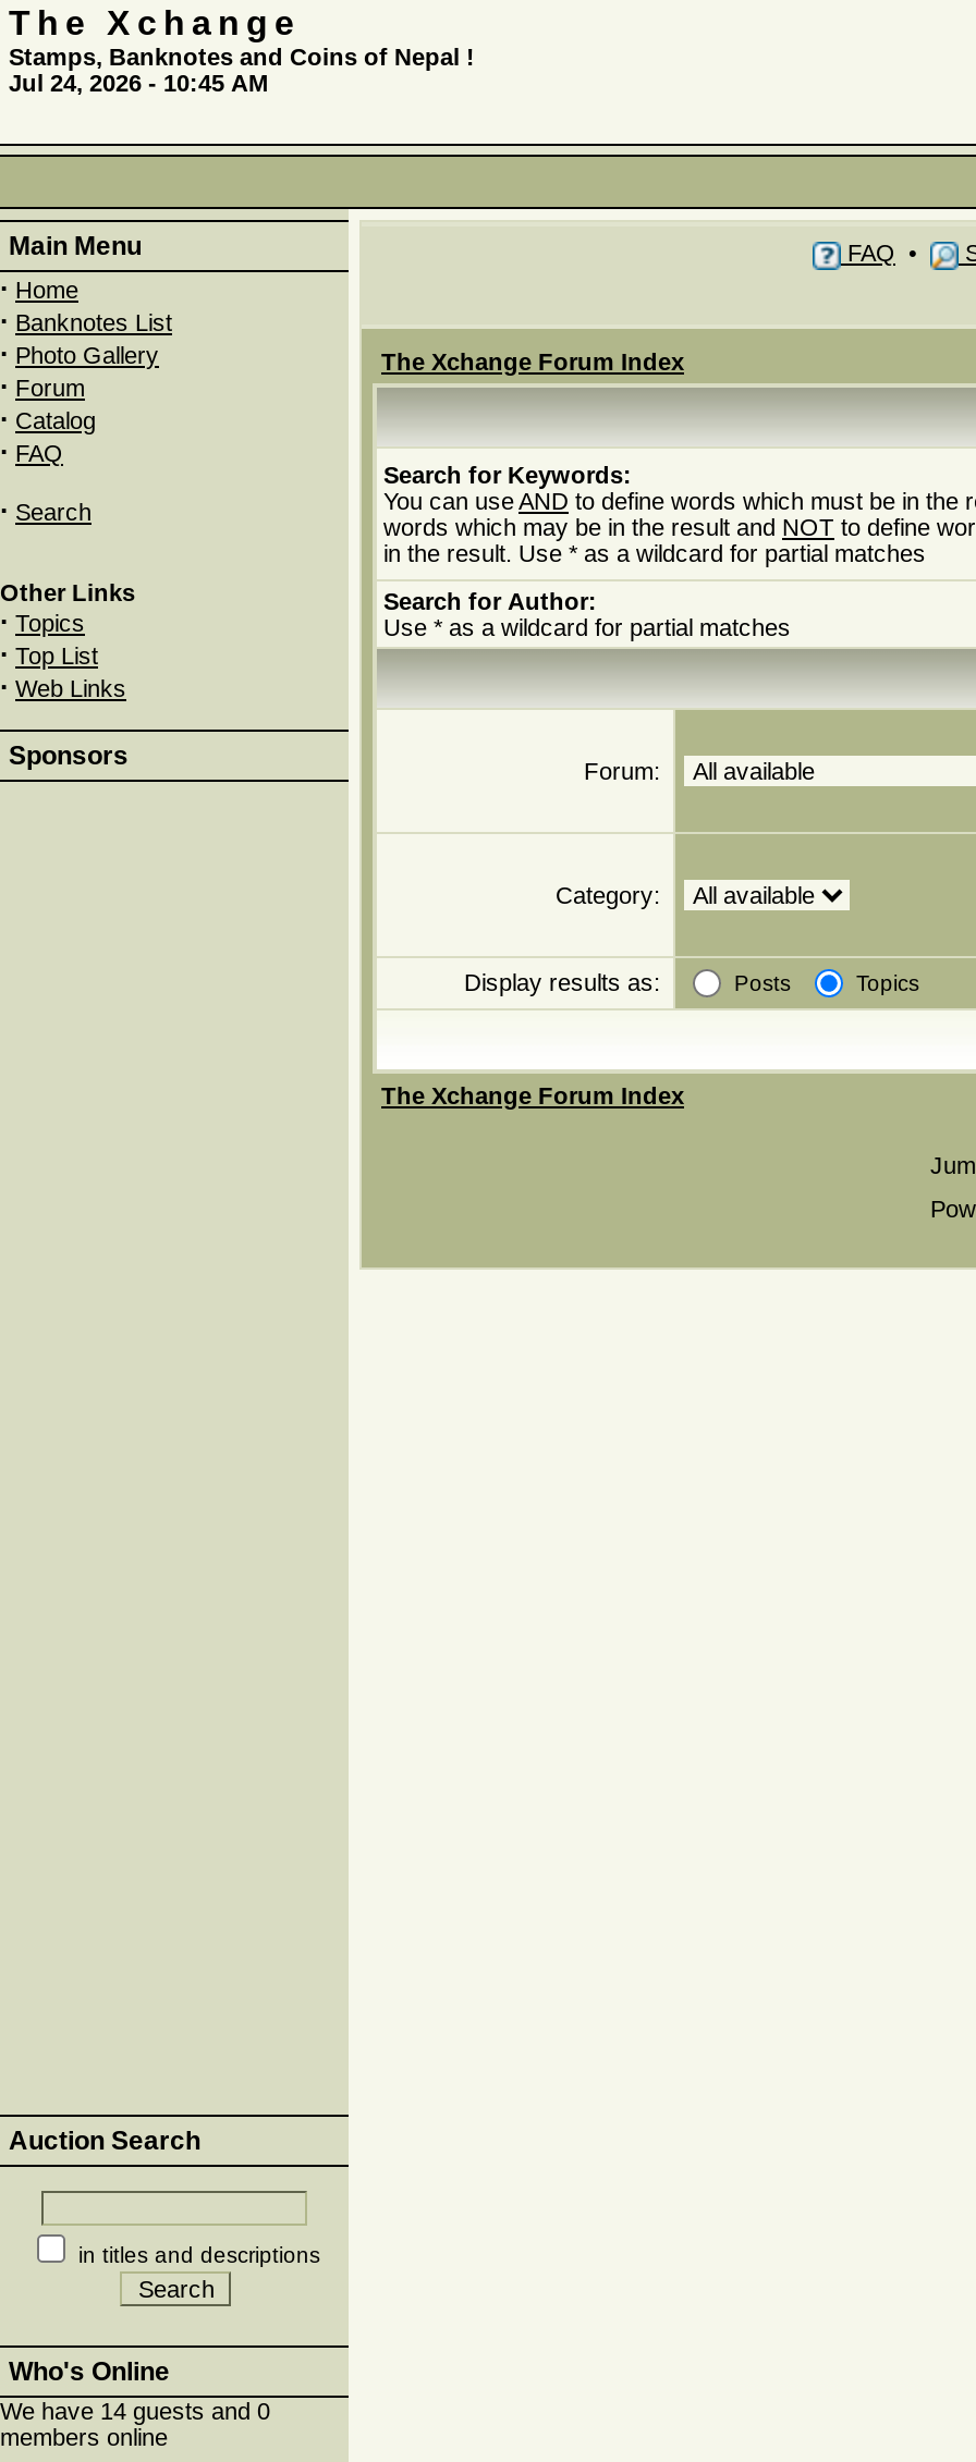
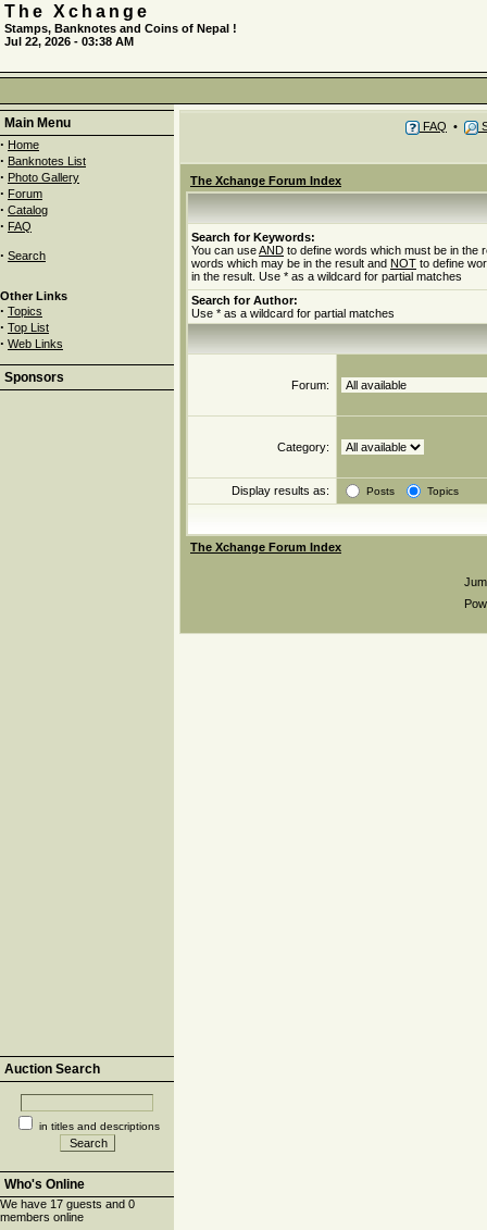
- Jul 24, 2026 - 10:45 AM
+ Jul 22, 2026 - 03:38 AM

- We have 14 guests and 0
+ We have 17 guests and 0
